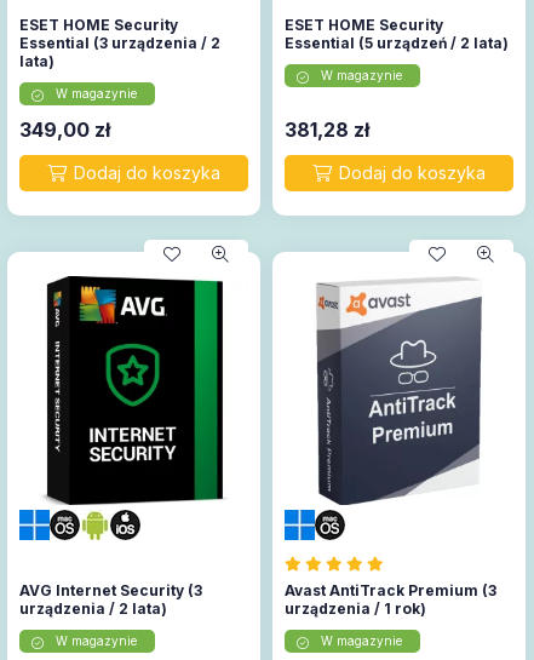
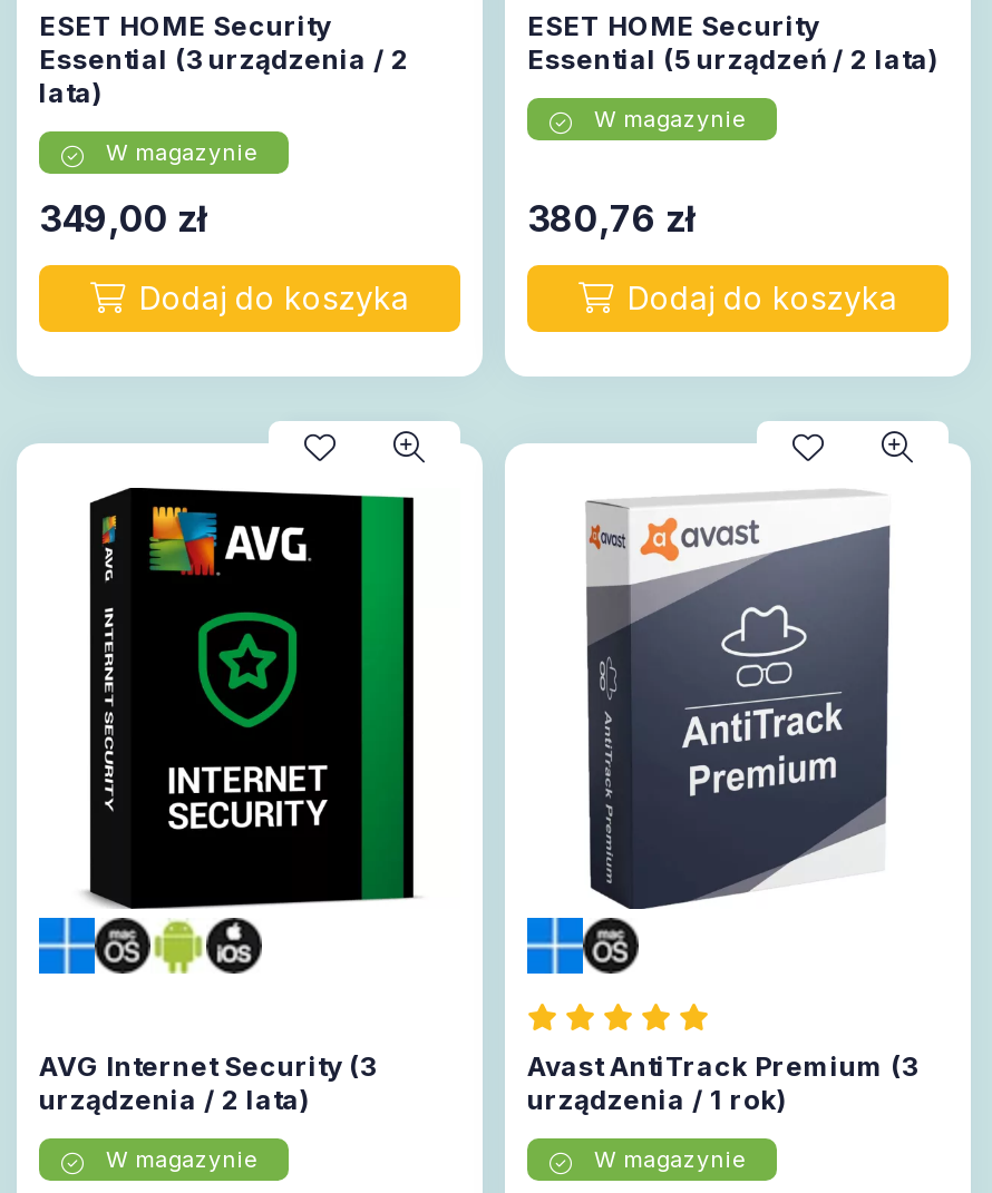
- 381,28 zł
+ 380,76 zł
